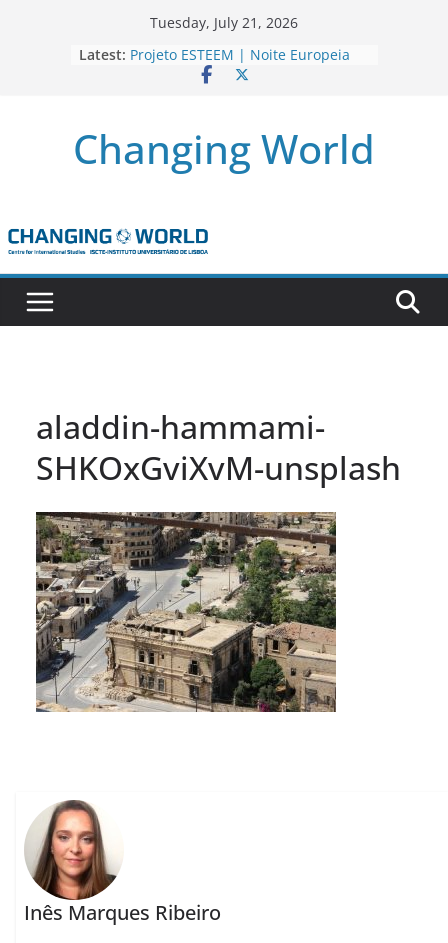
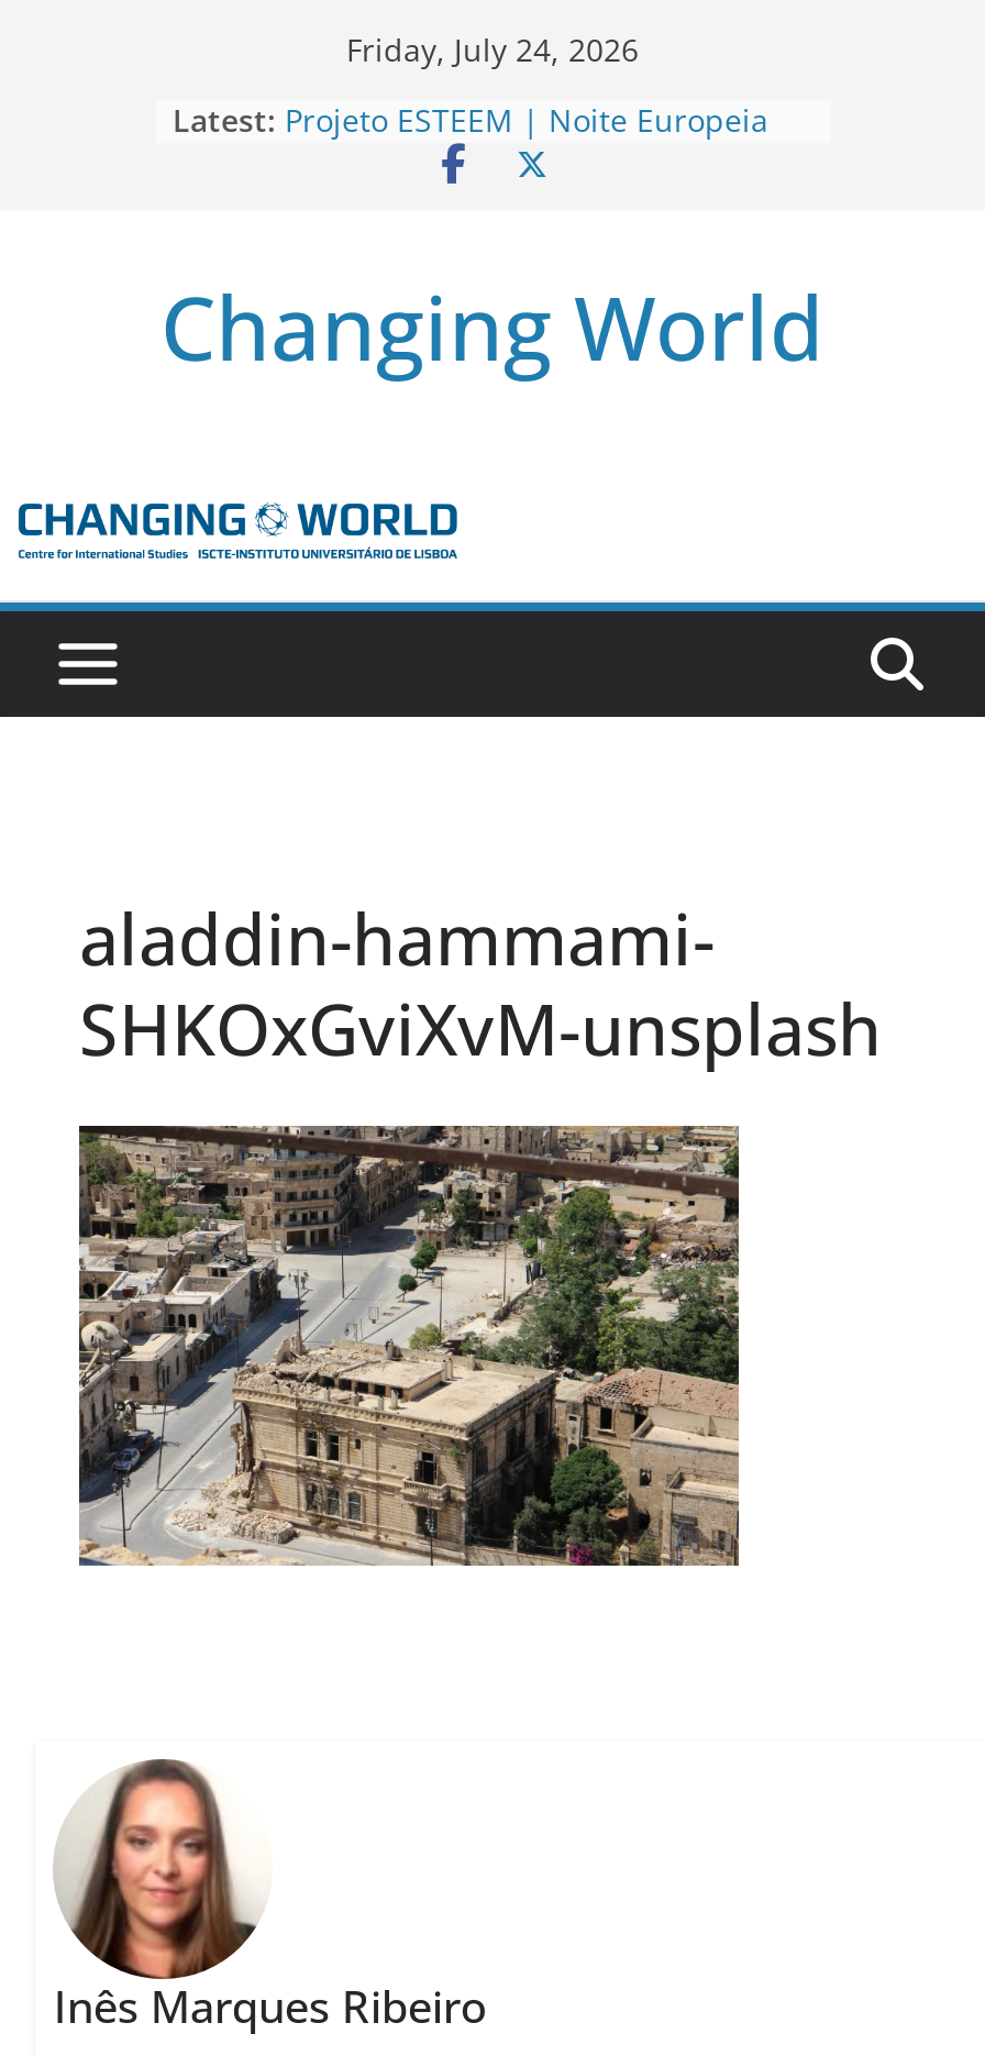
- Tuesday, July 21, 2026
+ Friday, July 24, 2026
